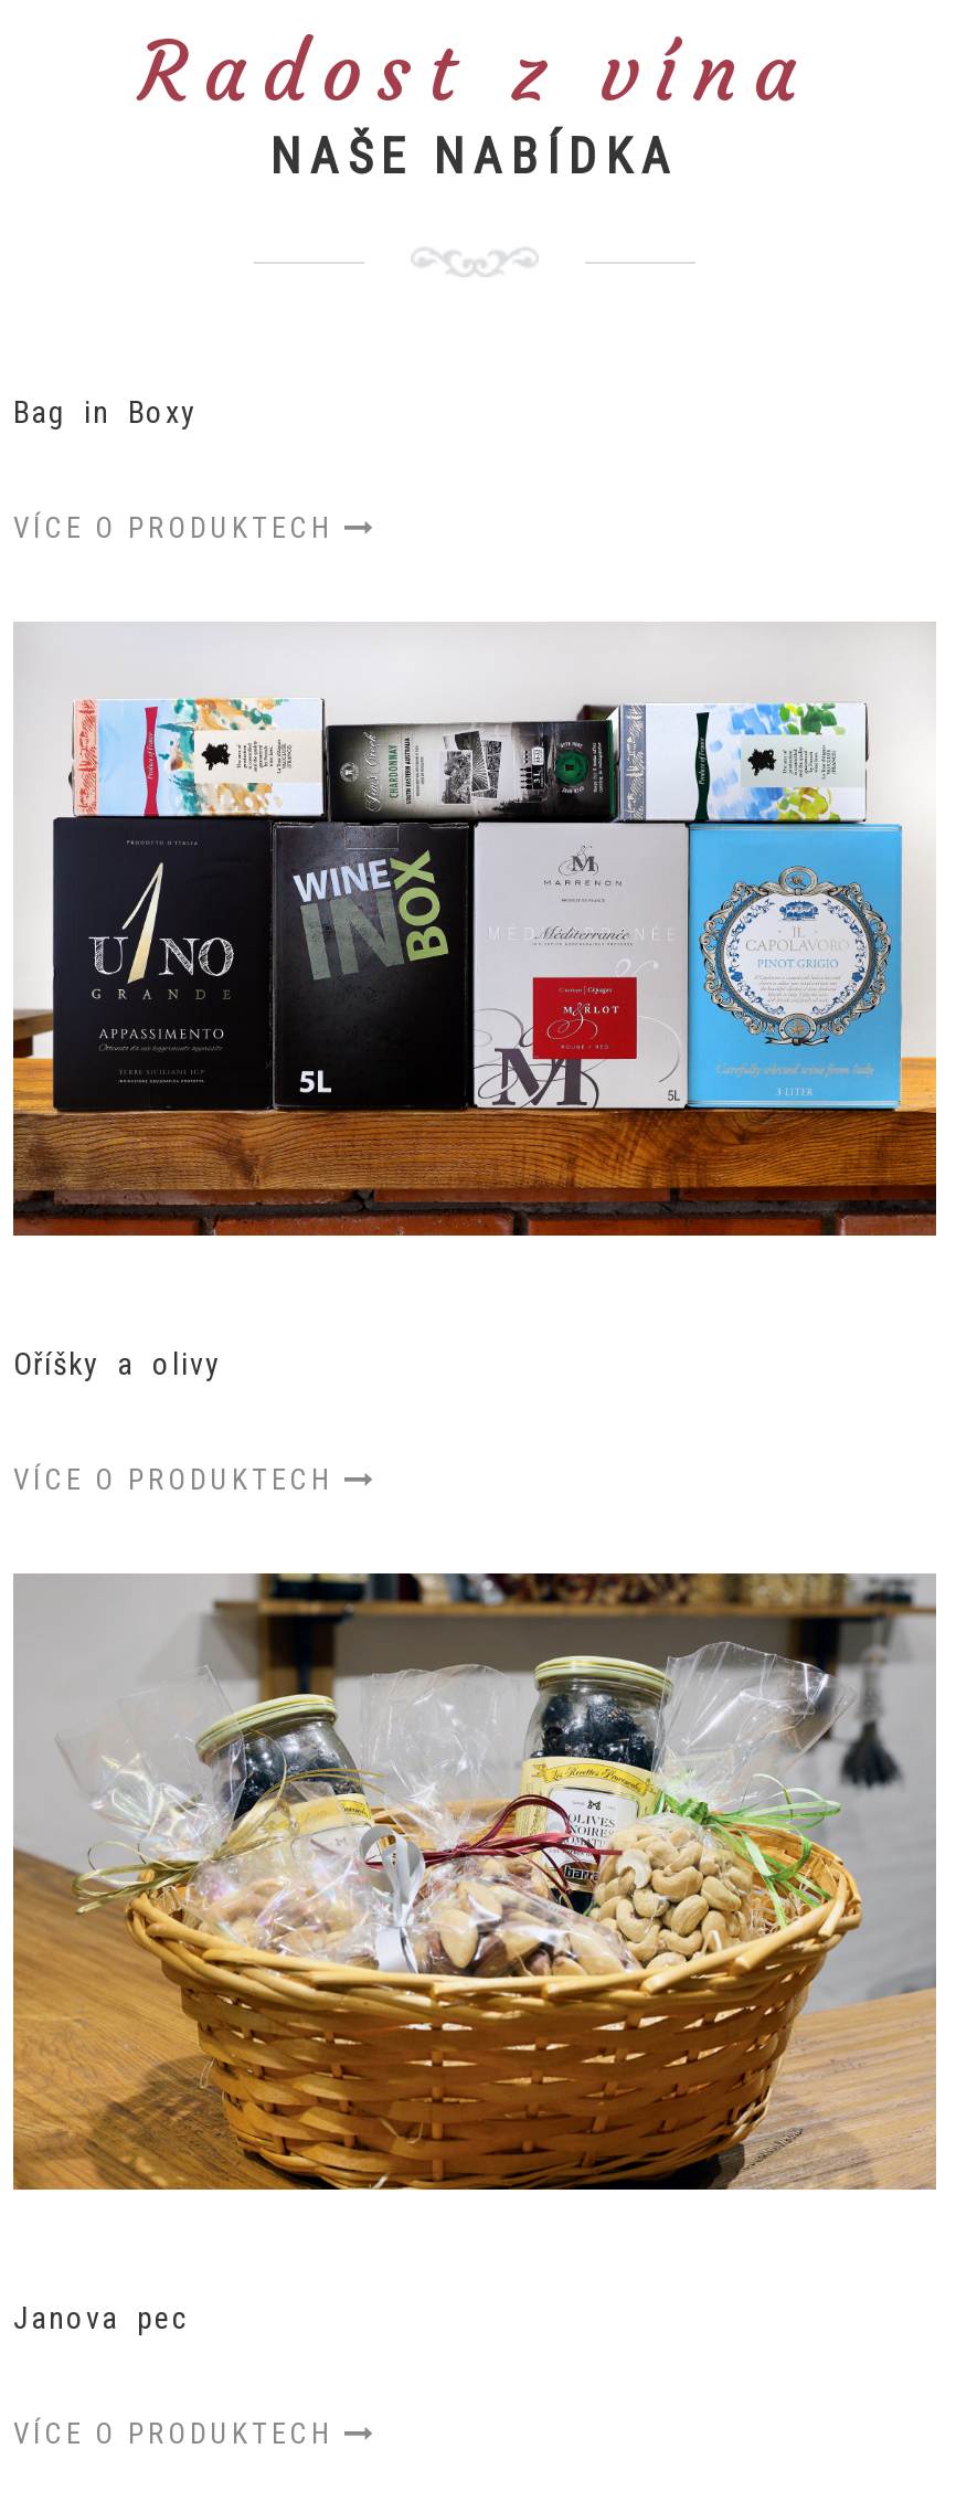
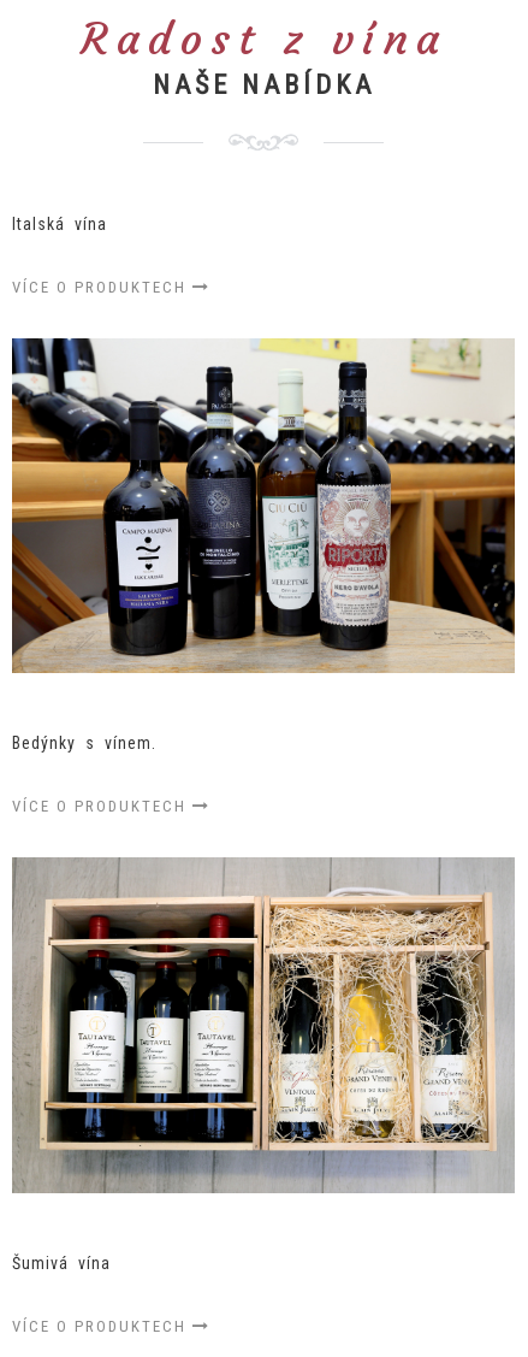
- Bag in Boxy
+ Italská vína

- [image]
+ [image]

- Oříšky a olivy
+ Bedýnky s vínem.

- [image]
+ [image]

- Janova pec
+ Šumivá vína
